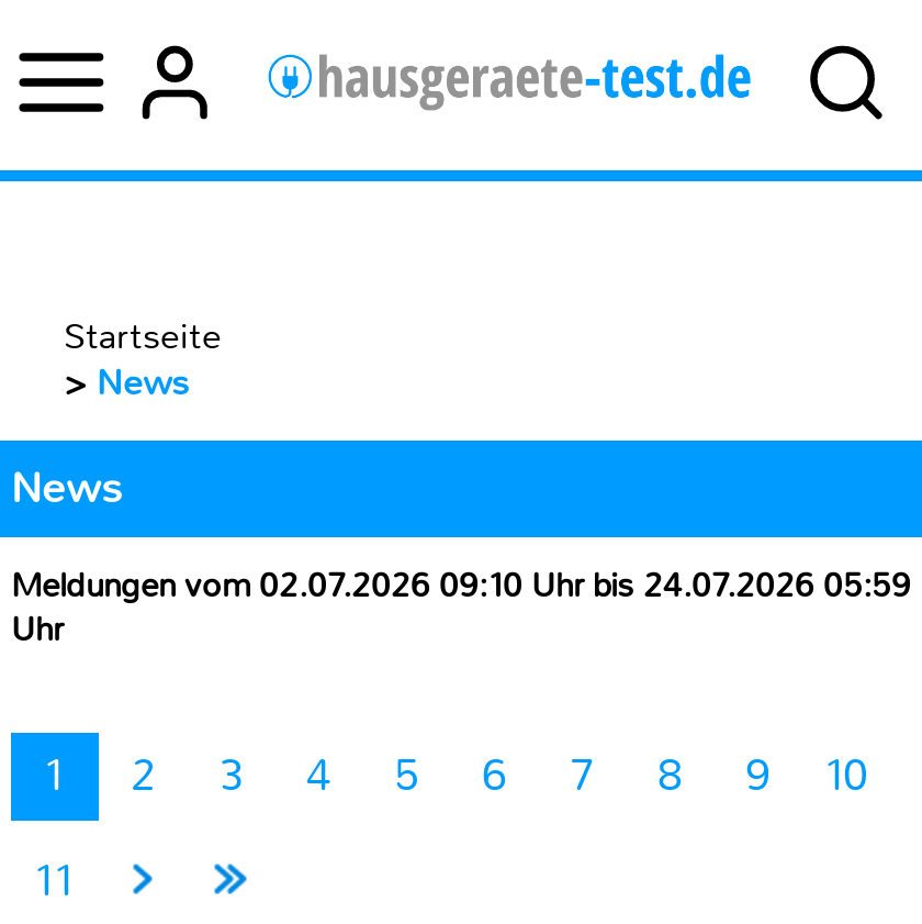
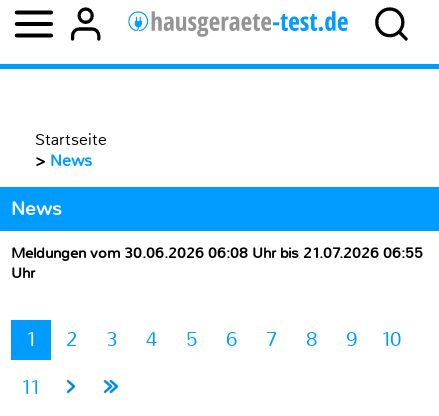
- Meldungen vom 02.07.2026 09:10 Uhr bis 24.07.2026 05:59
+ Meldungen vom 30.06.2026 06:08 Uhr bis 21.07.2026 06:55
